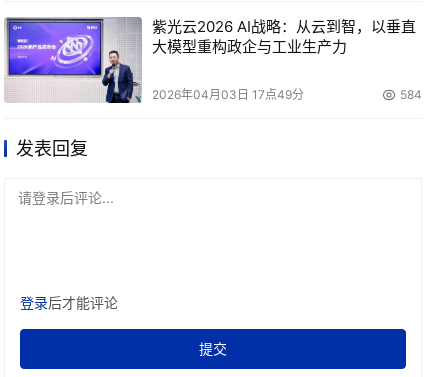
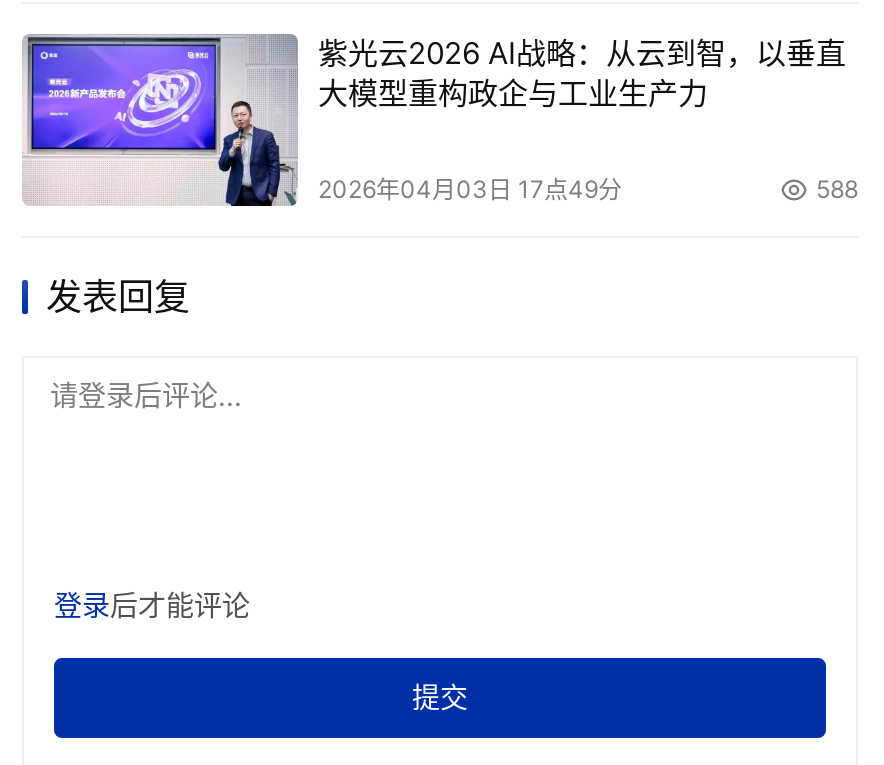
- 584
+ 588
